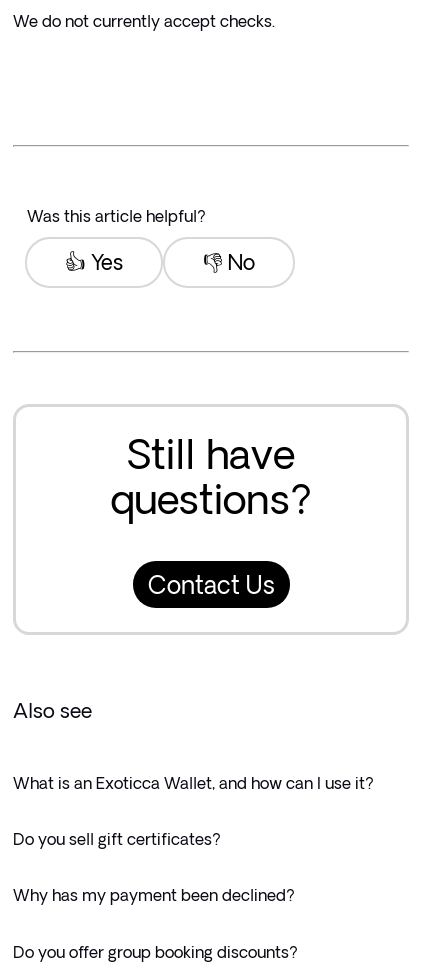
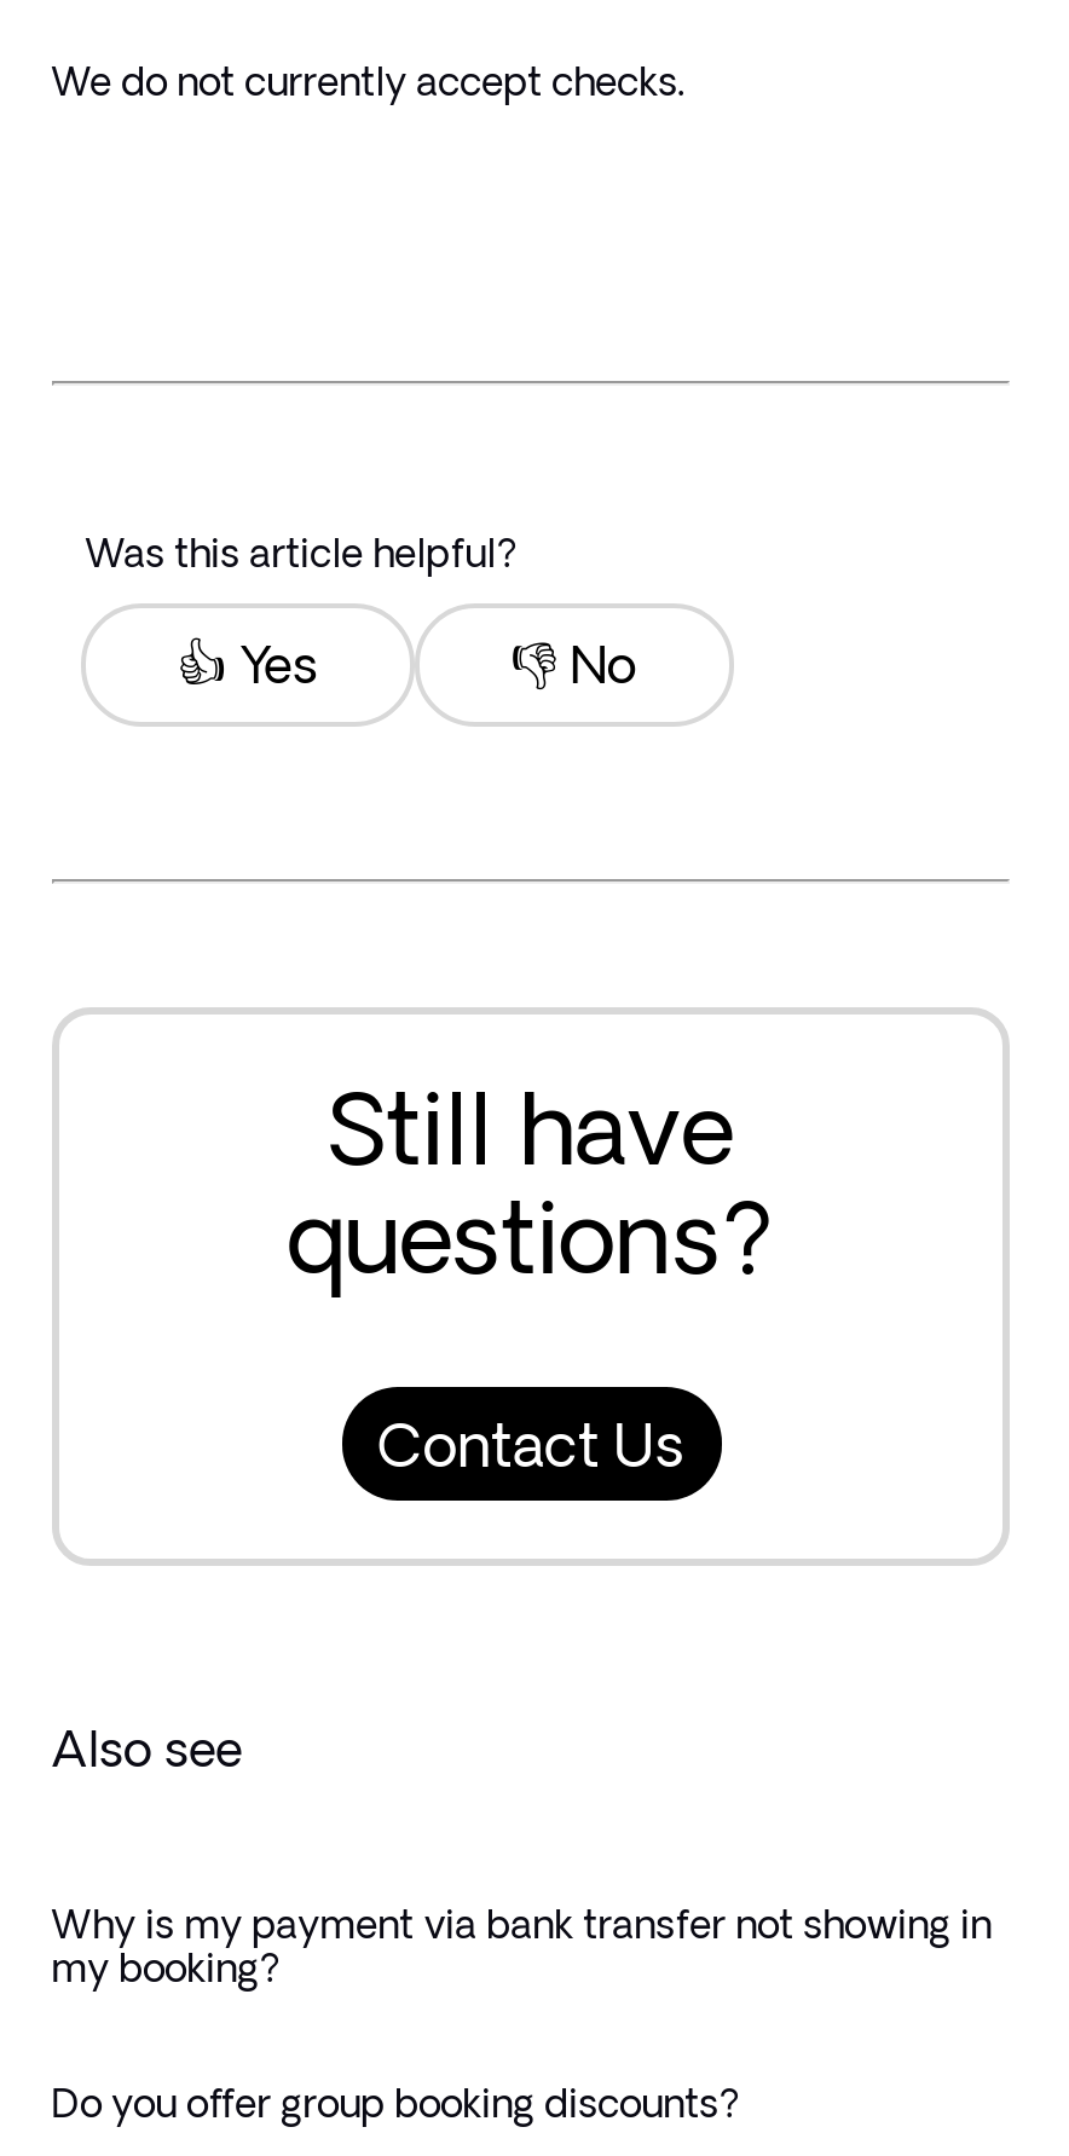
- What is an Exoticca Wallet, and how can I use it?
- Do you sell gift certificates?
- Why has my payment been declined?
+ Why is my payment via bank transfer not showing in
+ my booking?
